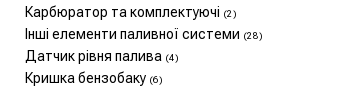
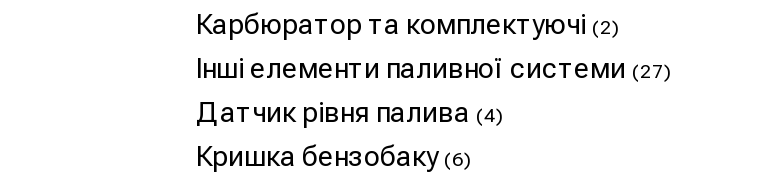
- Інші елементи паливної системи (28)
+ Інші елементи паливної системи (27)
